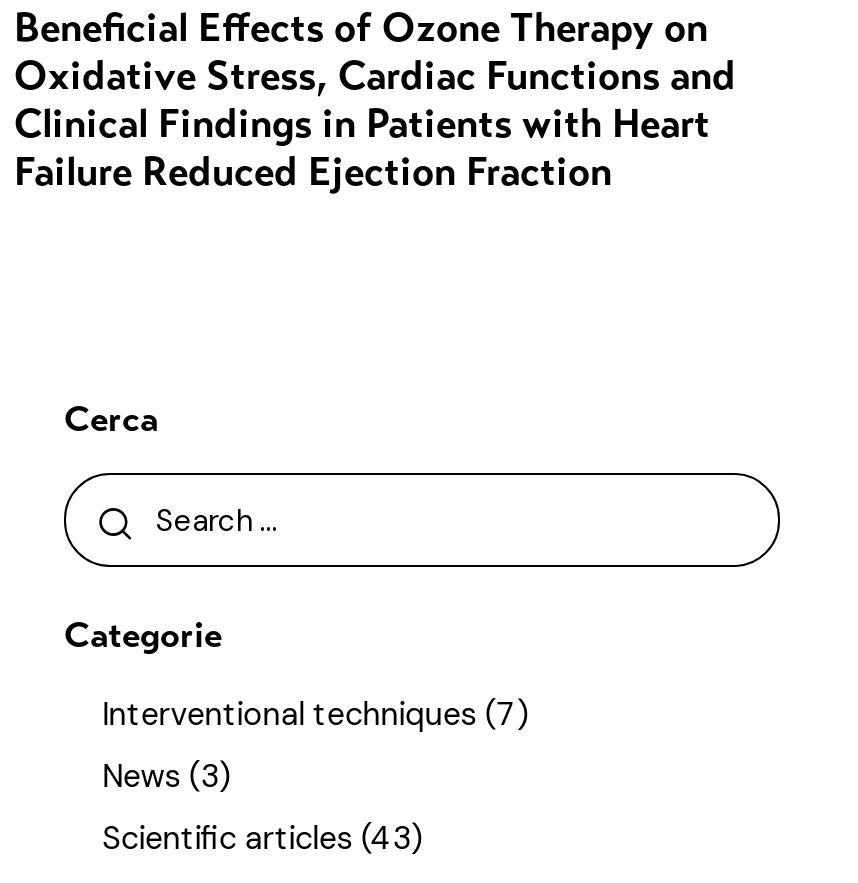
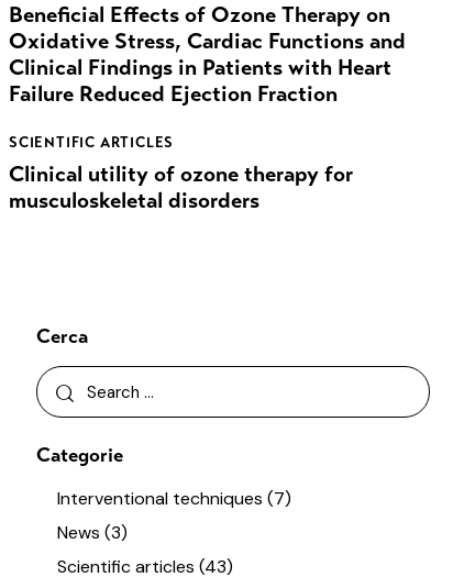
+ SCIENTIFIC ARTICLES
+ Clinical utility of ozone therapy for
+ musculoskeletal disorders
